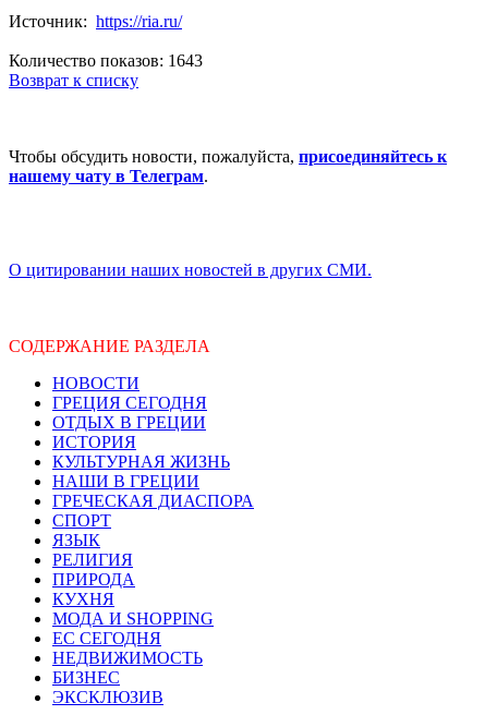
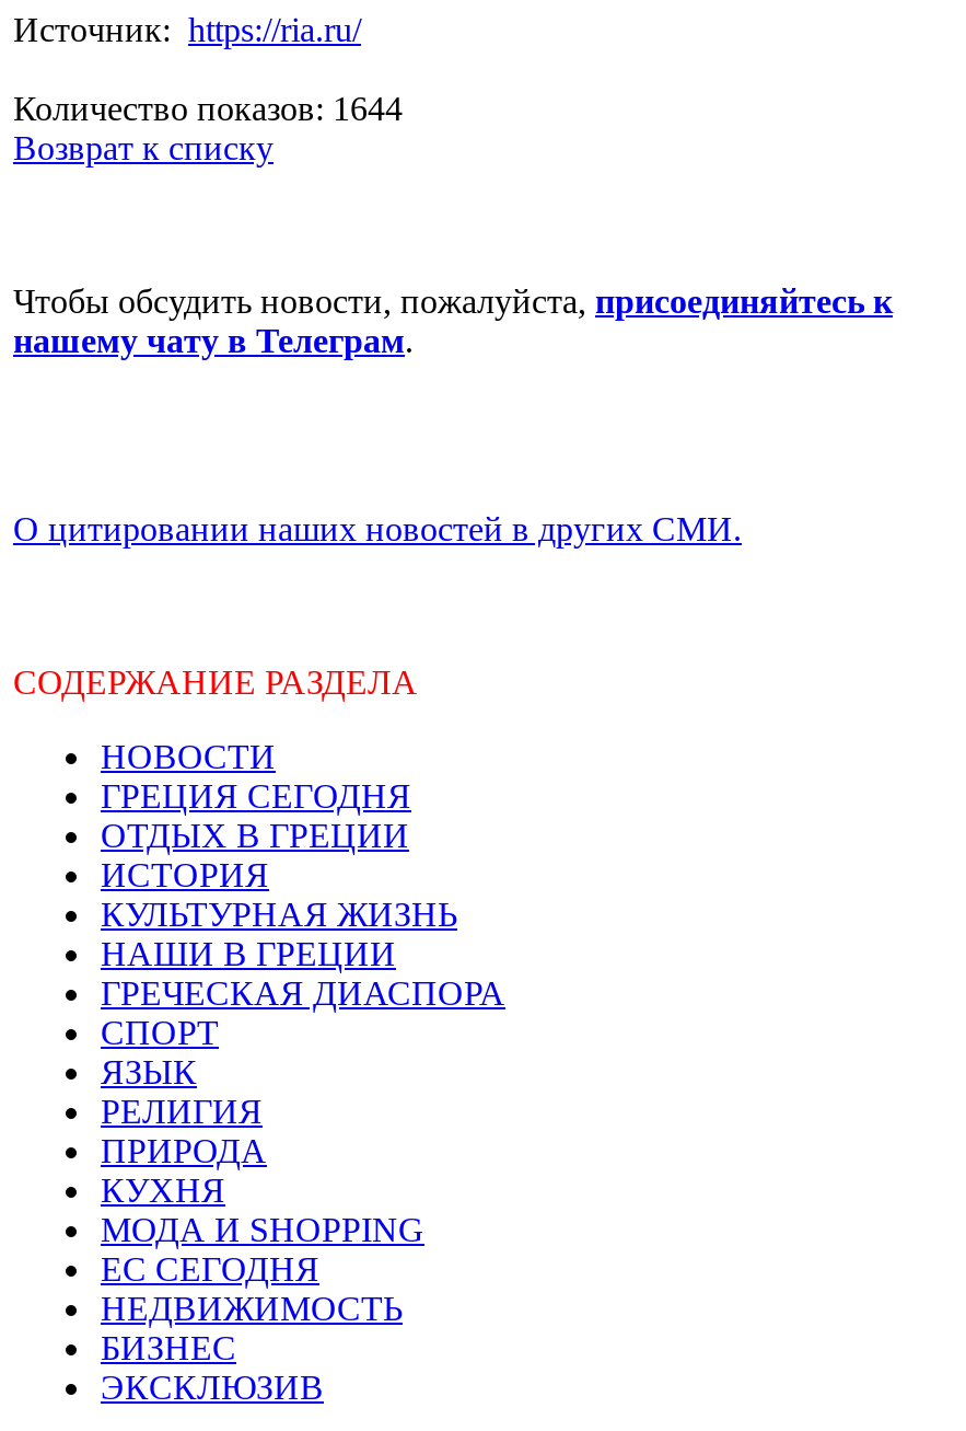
- Количество показов: 1643
+ Количество показов: 1644
